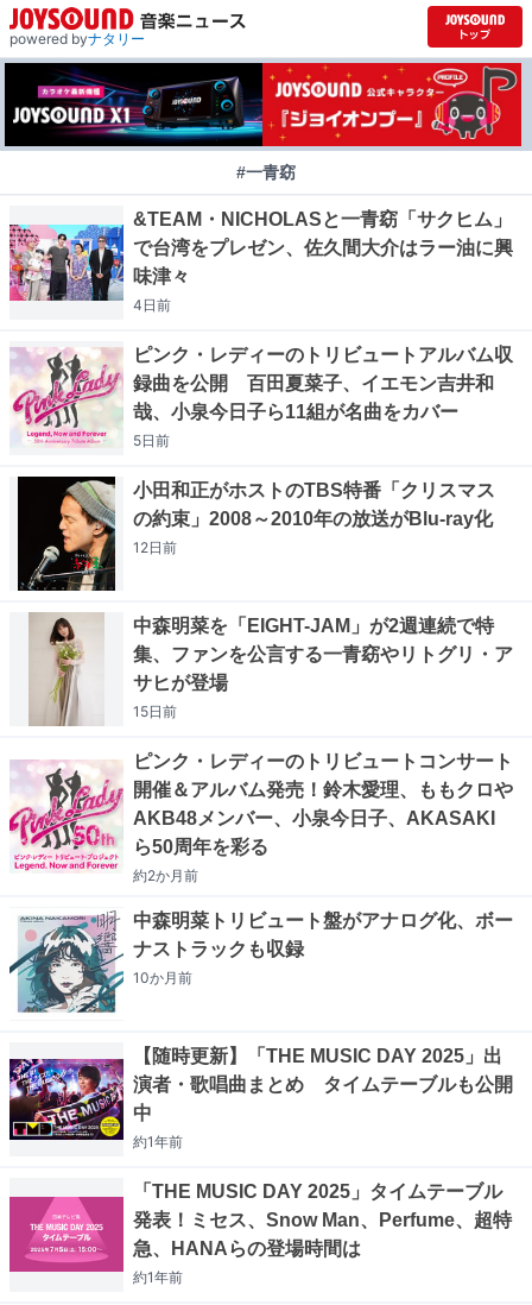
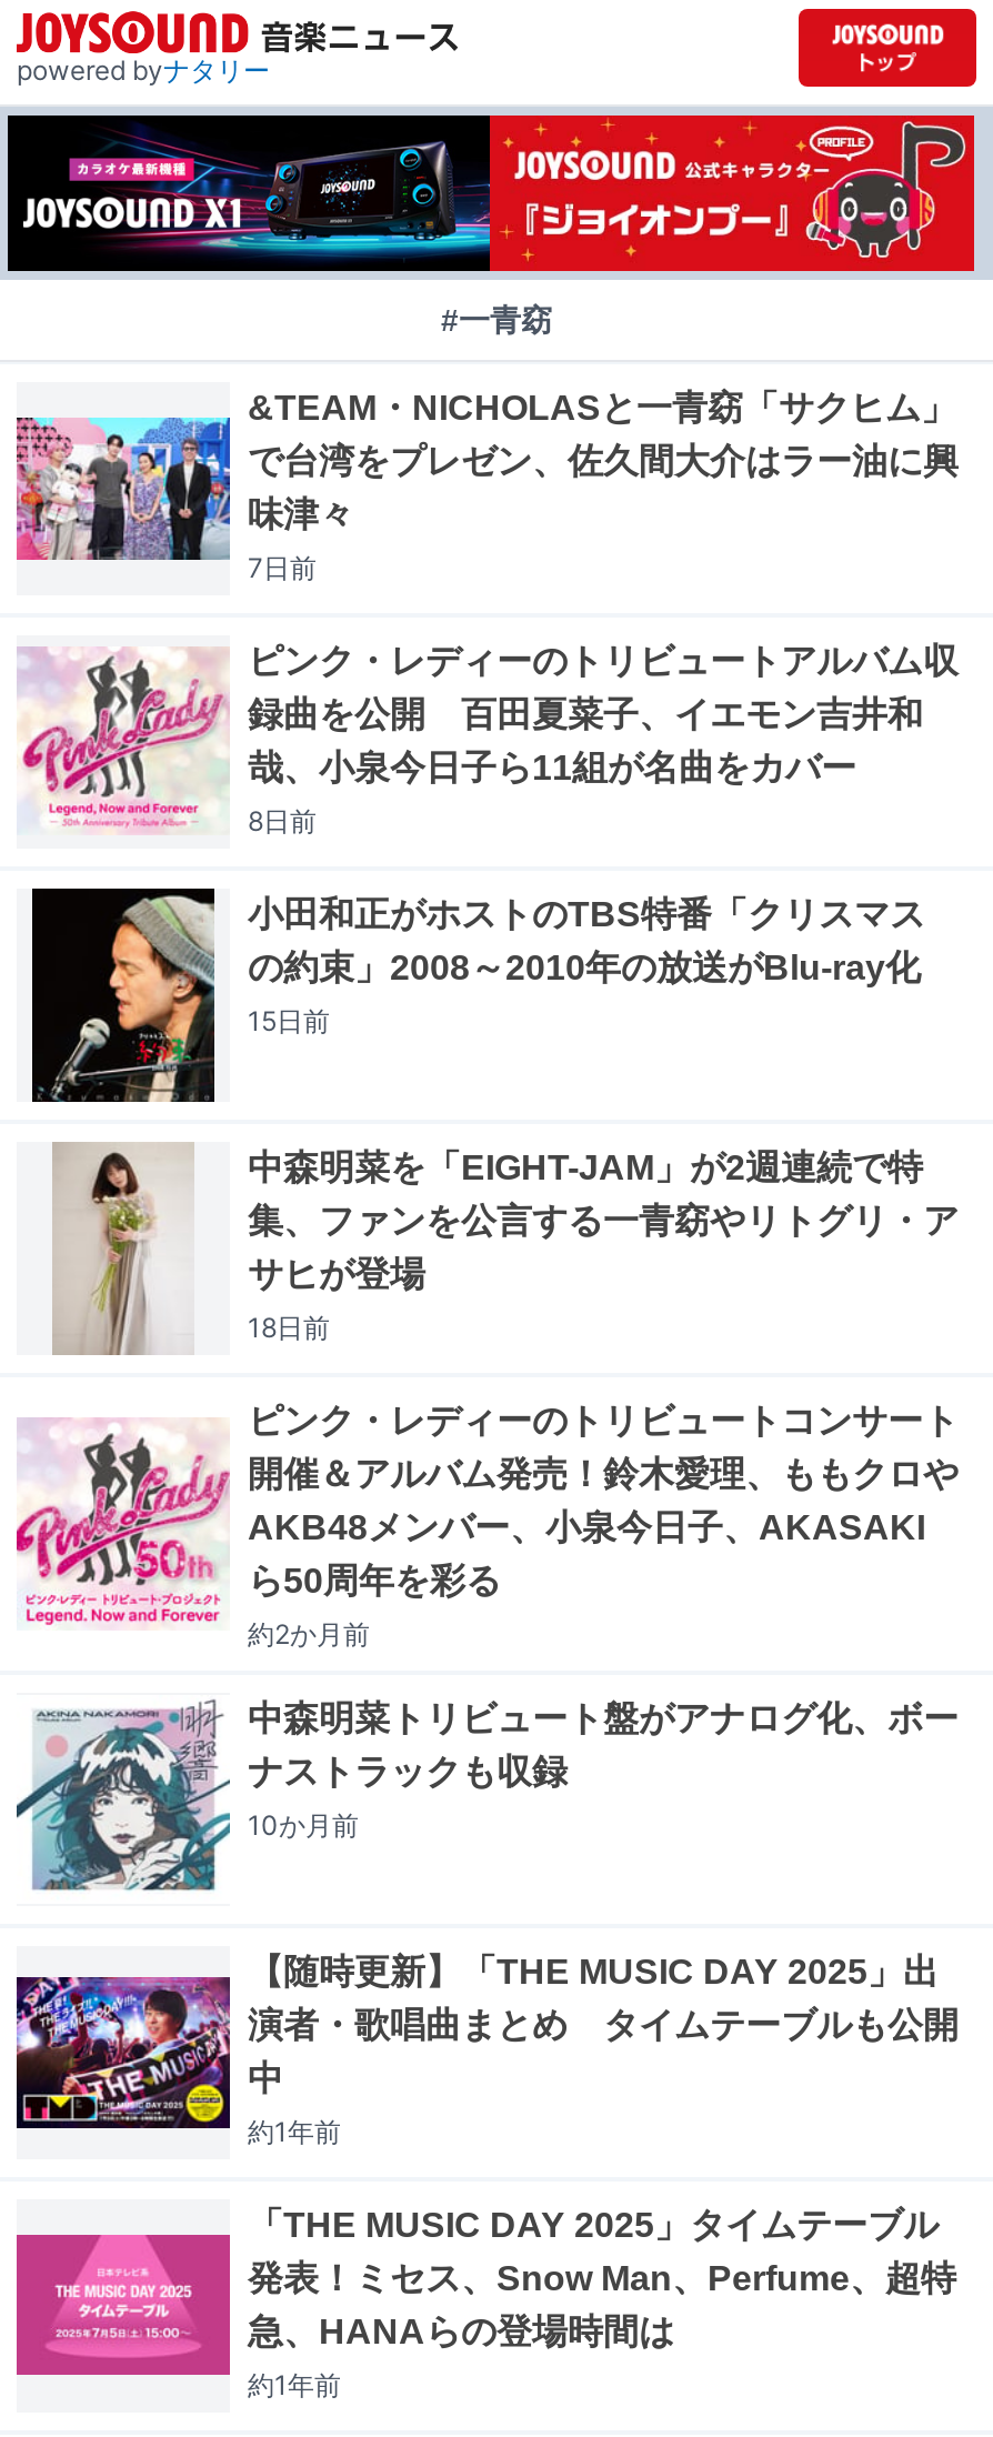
- 4日前
+ 7日前

- 5日前
+ 8日前

- 12日前
+ 15日前

- 15日前
+ 18日前
